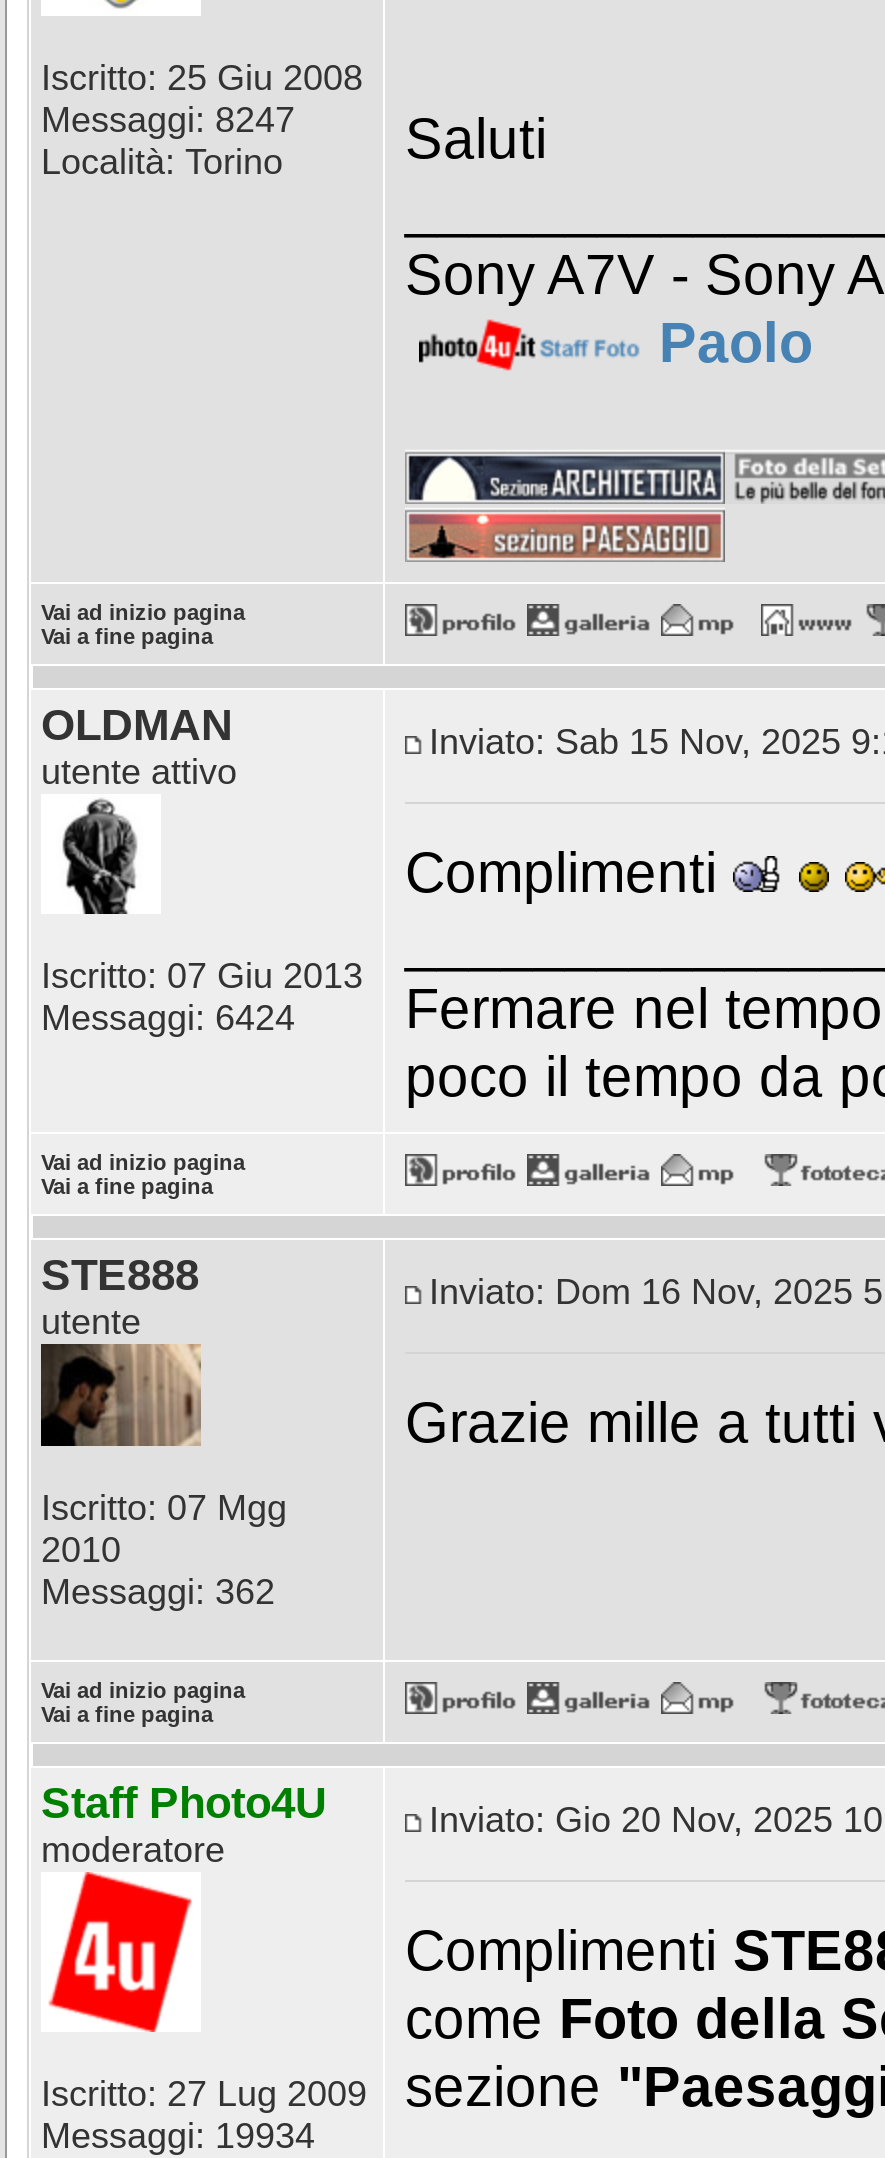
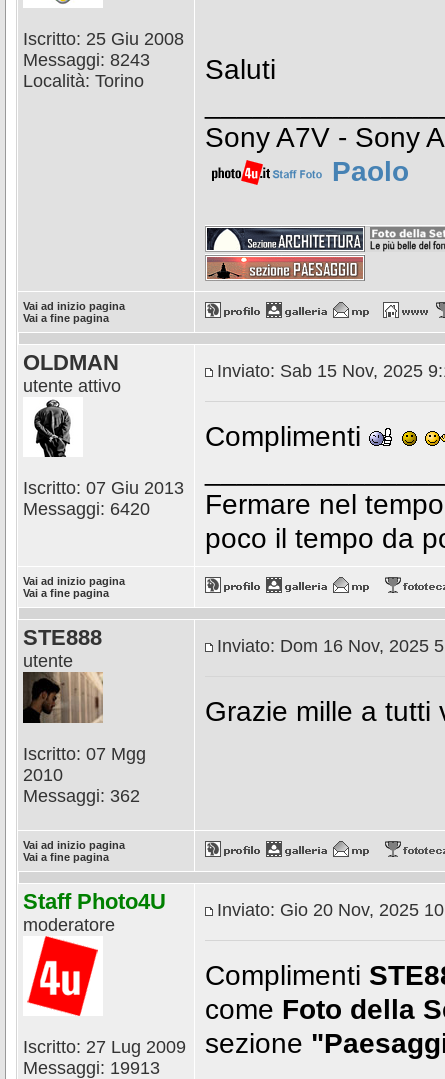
- Messaggi: 8247
+ Messaggi: 8243

- Messaggi: 6424
+ Messaggi: 6420

- Messaggi: 19934
+ Messaggi: 19913
